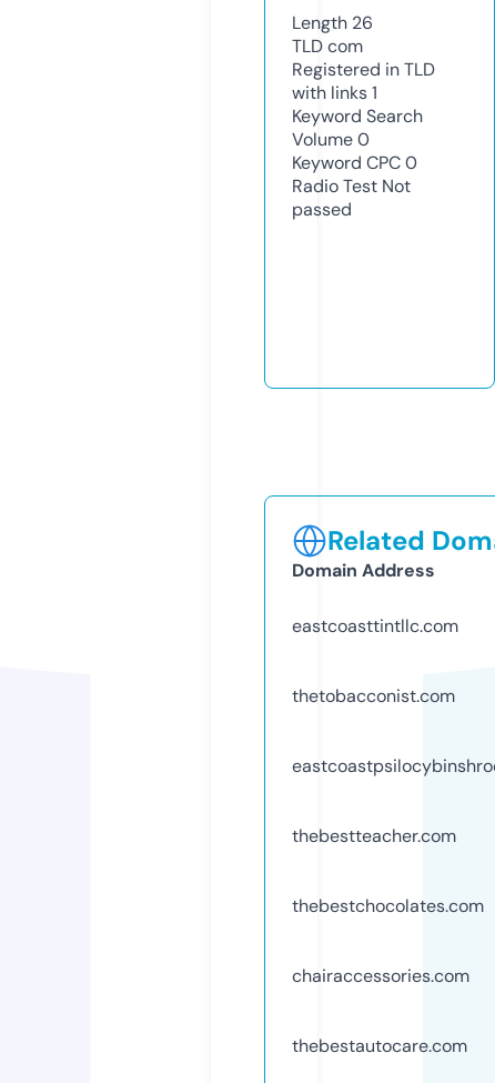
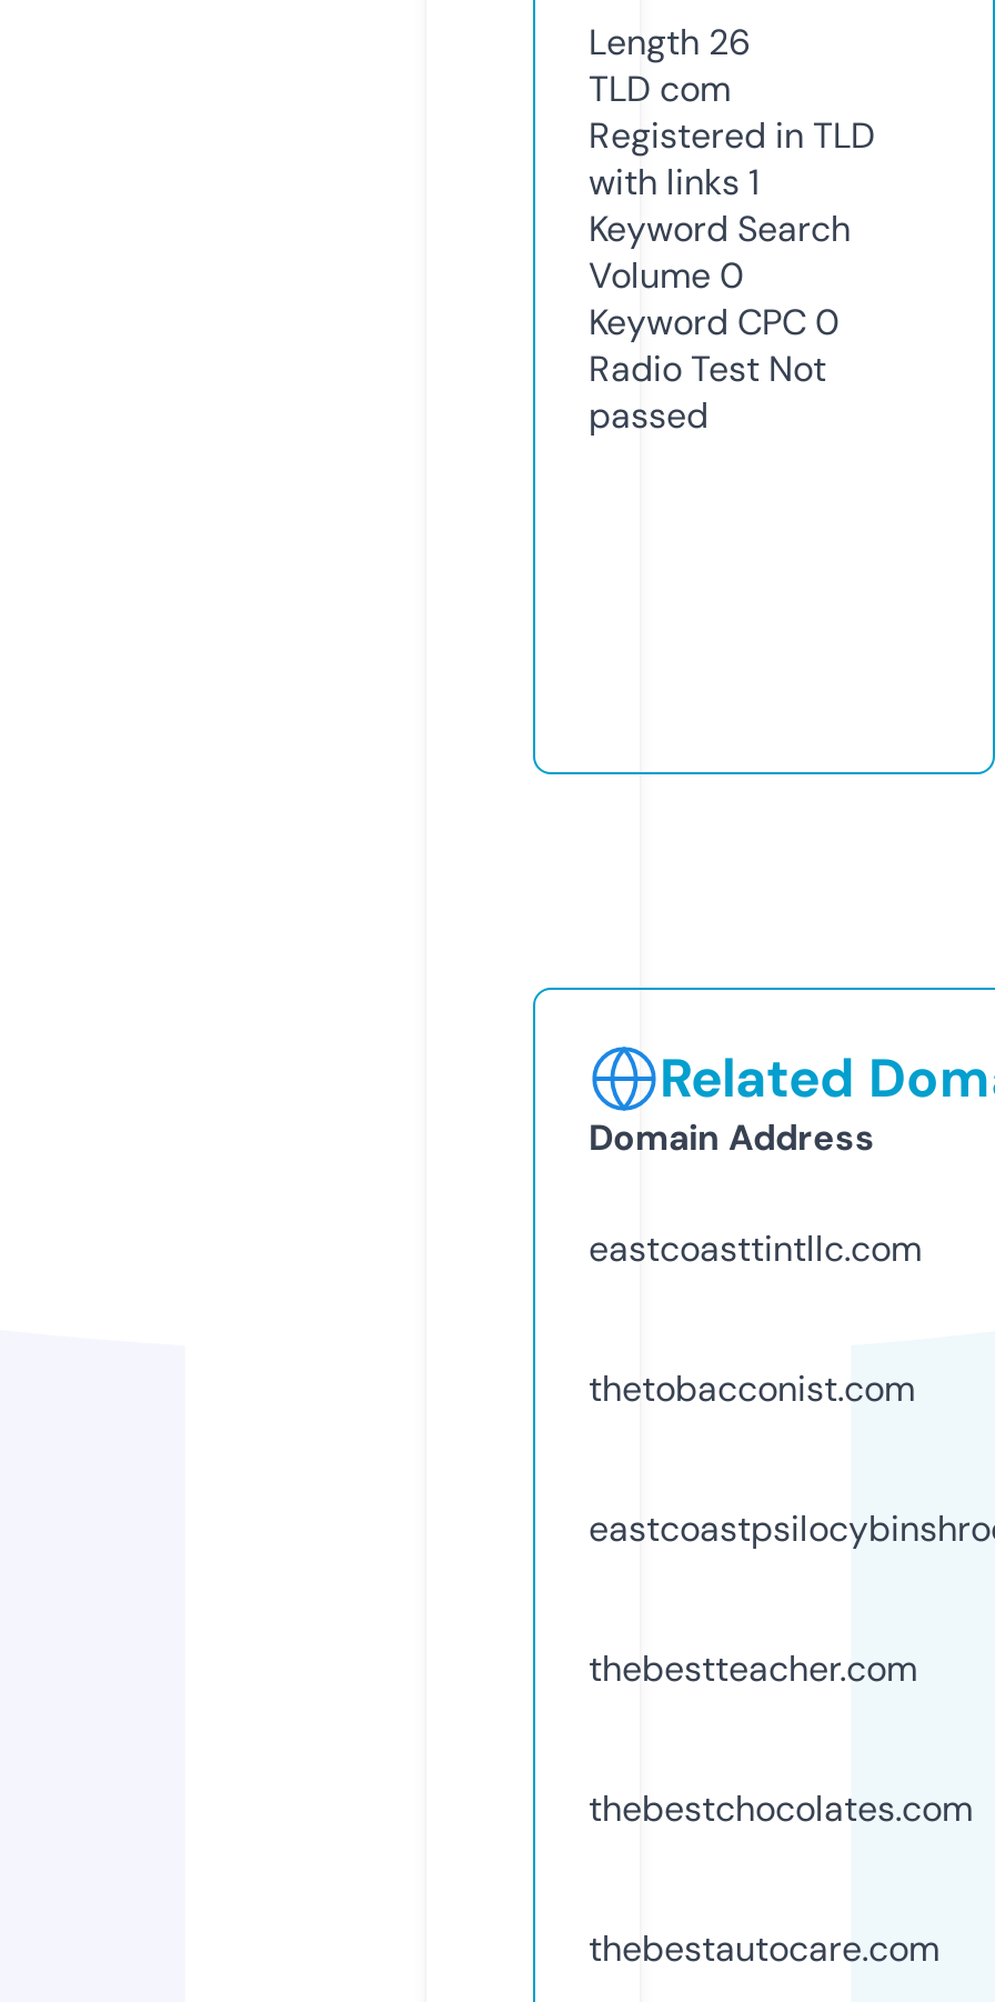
- chairaccessories.com
